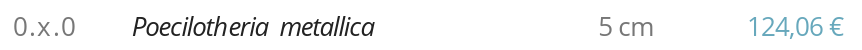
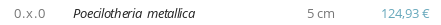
- 124,06 €
+ 124,93 €
